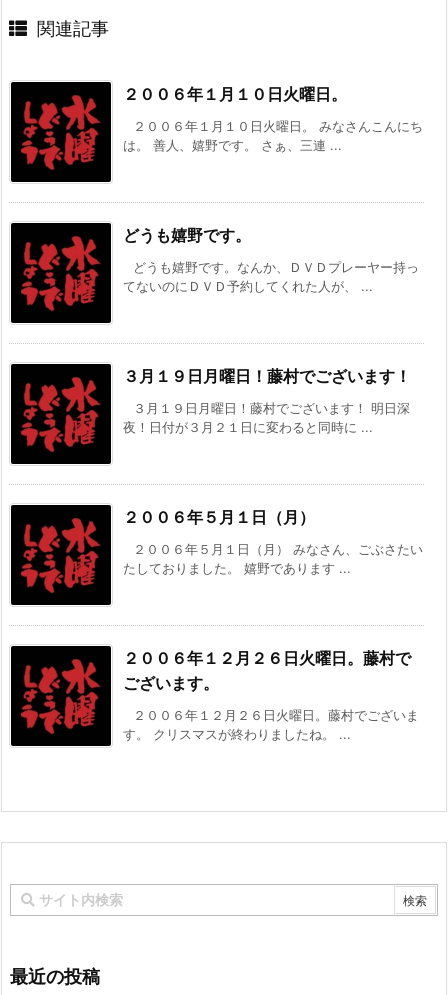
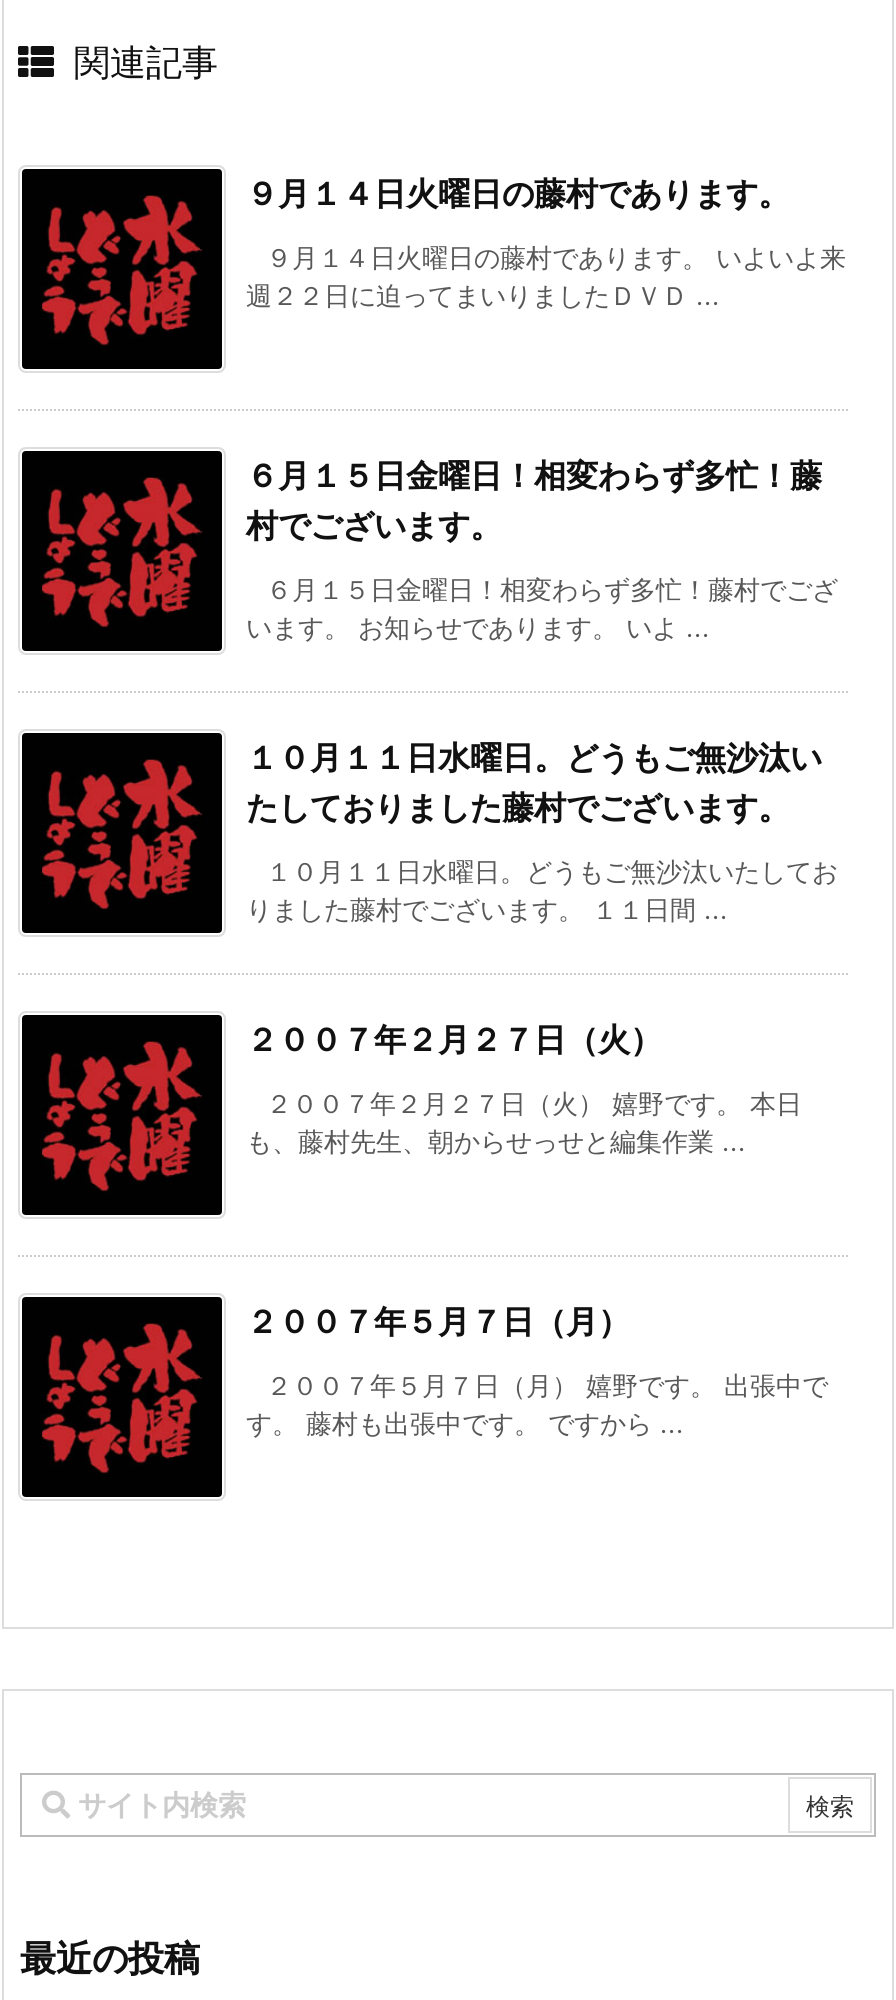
- ２００６年１月１０日火曜日。
+ ９月１４日火曜日の藤村であります。

- ２００６年１月１０日火曜日。 みなさんこんにち
- は。 善人、嬉野です。 さぁ、三連 ...
+ ９月１４日火曜日の藤村であります。 いよいよ来
+ 週２２日に迫ってまいりましたＤＶＤ ...

- どうも嬉野です。
+ ６月１５日金曜日！相変わらず多忙！藤
+ 村でございます。

- どうも嬉野です。なんか、ＤＶＤプレーヤー持っ
- てないのにＤＶＤ予約してくれた人が、 ...
+ ６月１５日金曜日！相変わらず多忙！藤村でござ
+ います。 お知らせであります。 いよ ...

- ３月１９日月曜日！藤村でございます！
+ １０月１１日水曜日。どうもご無沙汰い
+ たしておりました藤村でございます。

- ３月１９日月曜日！藤村でございます！ 明日深
- 夜！日付が３月２１日に変わると同時に ...
+ １０月１１日水曜日。どうもご無沙汰いたしてお
+ りました藤村でございます。 １１日間 ...

- ２００６年５月１日（月）
+ ２００７年２月２７日（火）

- ２００６年５月１日（月） みなさん、ごぶさたい
- たしておりました。 嬉野であります ...
+ ２００７年２月２７日（火） 嬉野です。 本日
+ も、藤村先生、朝からせっせと編集作業 ...

- ２００６年１２月２６日火曜日。藤村で
- ございます。
+ ２００７年５月７日（月）

- ２００６年１２月２６日火曜日。藤村でございま
- す。 クリスマスが終わりましたね。 ...
+ ２００７年５月７日（月） 嬉野です。 出張中で
+ す。 藤村も出張中です。 ですから ...
